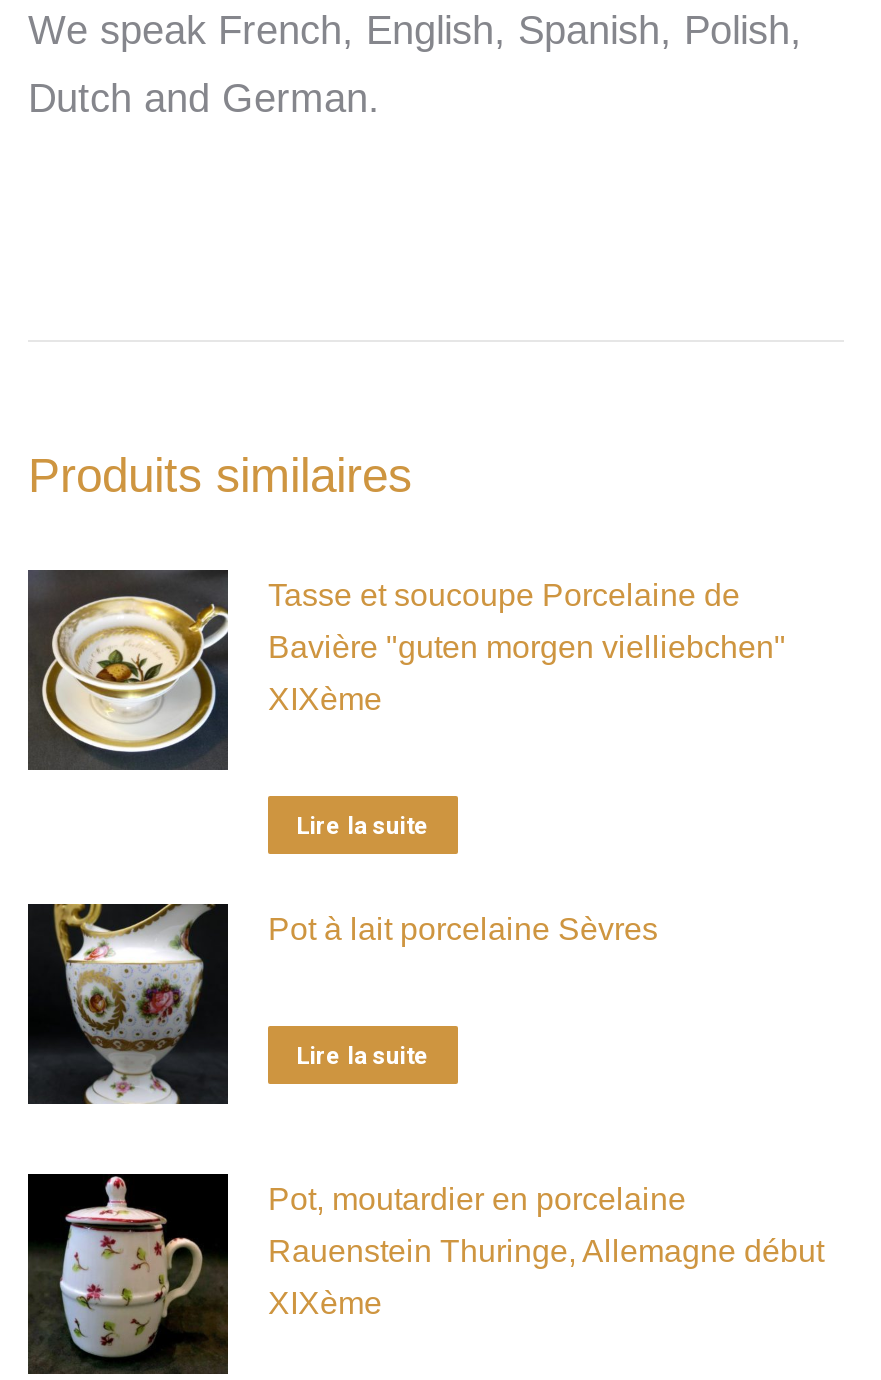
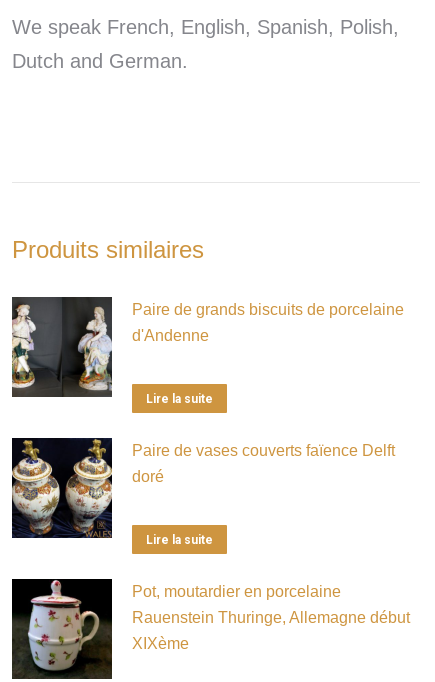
- [image]
- Tasse et soucoupe Porcelaine de
- Bavière "guten morgen vielliebchen"
- XIXème
+ [image]
+ Paire de grands biscuits de porcelaine
+ d'Andenne

- [image]
- Pot à lait porcelaine Sèvres
+ [image]
+ Paire de vases couverts faïence Delft
+ doré
